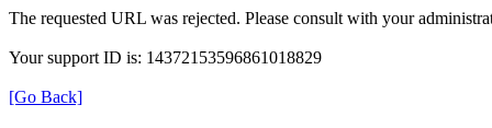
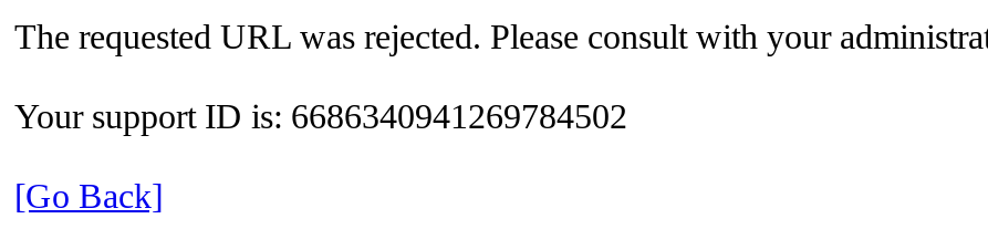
- Your support ID is: 14372153596861018829
+ Your support ID is: 6686340941269784502
